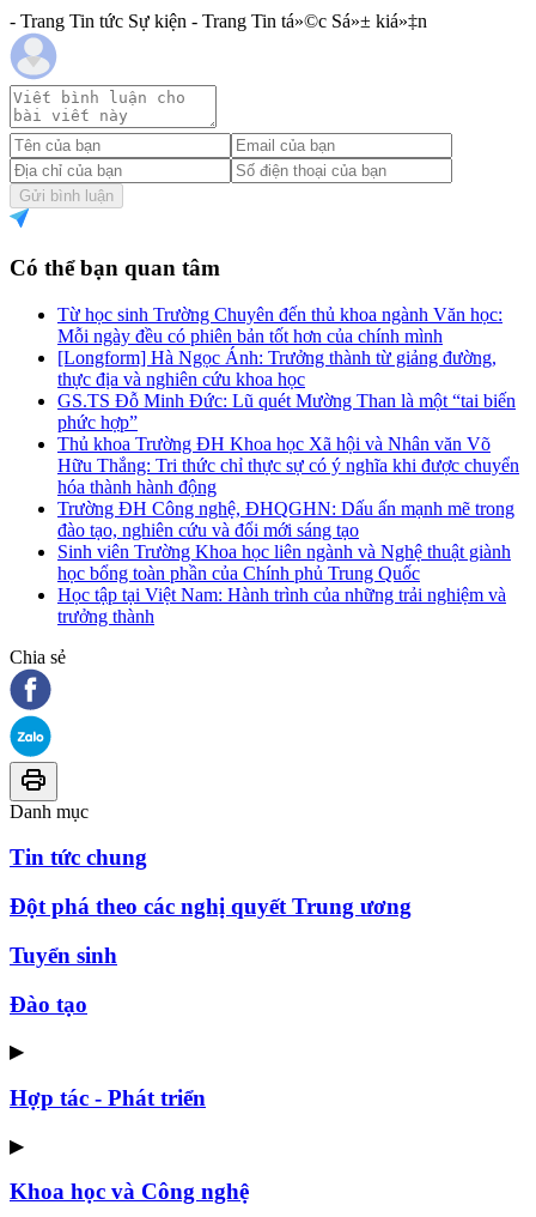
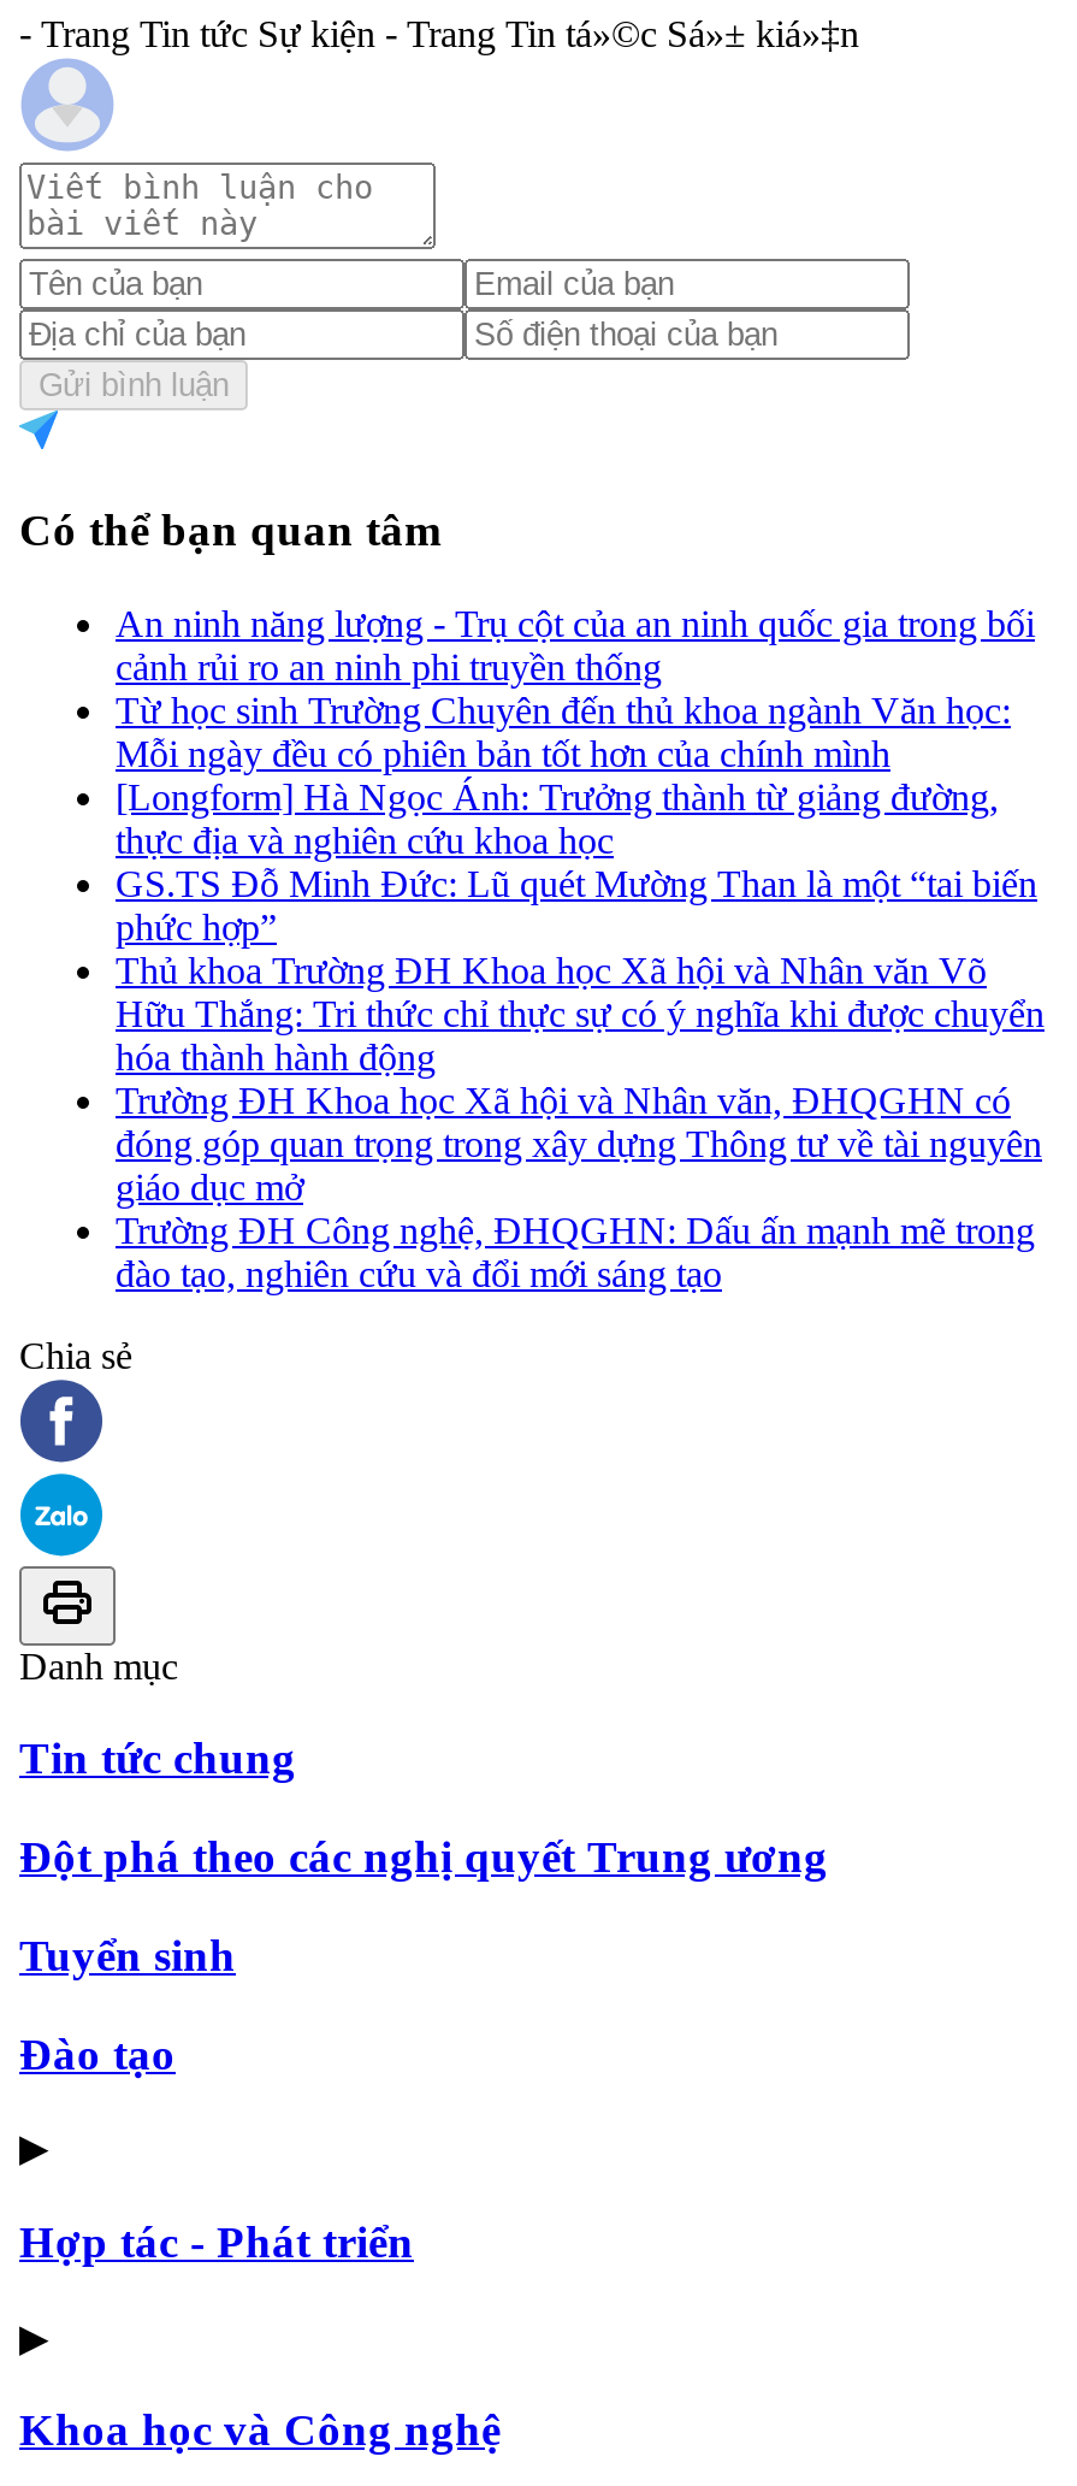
+ An ninh năng lượng - Trụ cột của an ninh quốc gia trong bối
+ cảnh rủi ro an ninh phi truyền thống

moved down: Từ học sinh Trường Chuyên đến thủ khoa ngành Văn học: | Mỗi ngày đều có phiên bản tốt hơn của chính mình | [Longform] Hà Ngọc Ánh: Trưởng thành từ giảng đường, | ... | Hữu Thắng: Tri thức chỉ thực sự có ý nghĩa khi được chuyển | hóa thành hành động

+ Trường ĐH Khoa học Xã hội và Nhân văn, ĐHQGHN có
+ đóng góp quan trọng trong xây dựng Thông tư về tài nguyên
+ giáo dục mở

moved down: Trường ĐH Công nghệ, ĐHQGHN: Dấu ấn mạnh mẽ trong | đào tạo, nghiên cứu và đổi mới sáng tạo

- Sinh viên Trường Khoa học liên ngành và Nghệ thuật giành
- học bổng toàn phần của Chính phủ Trung Quốc
- Học tập tại Việt Nam: Hành trình của những trải nghiệm và
- trưởng thành
